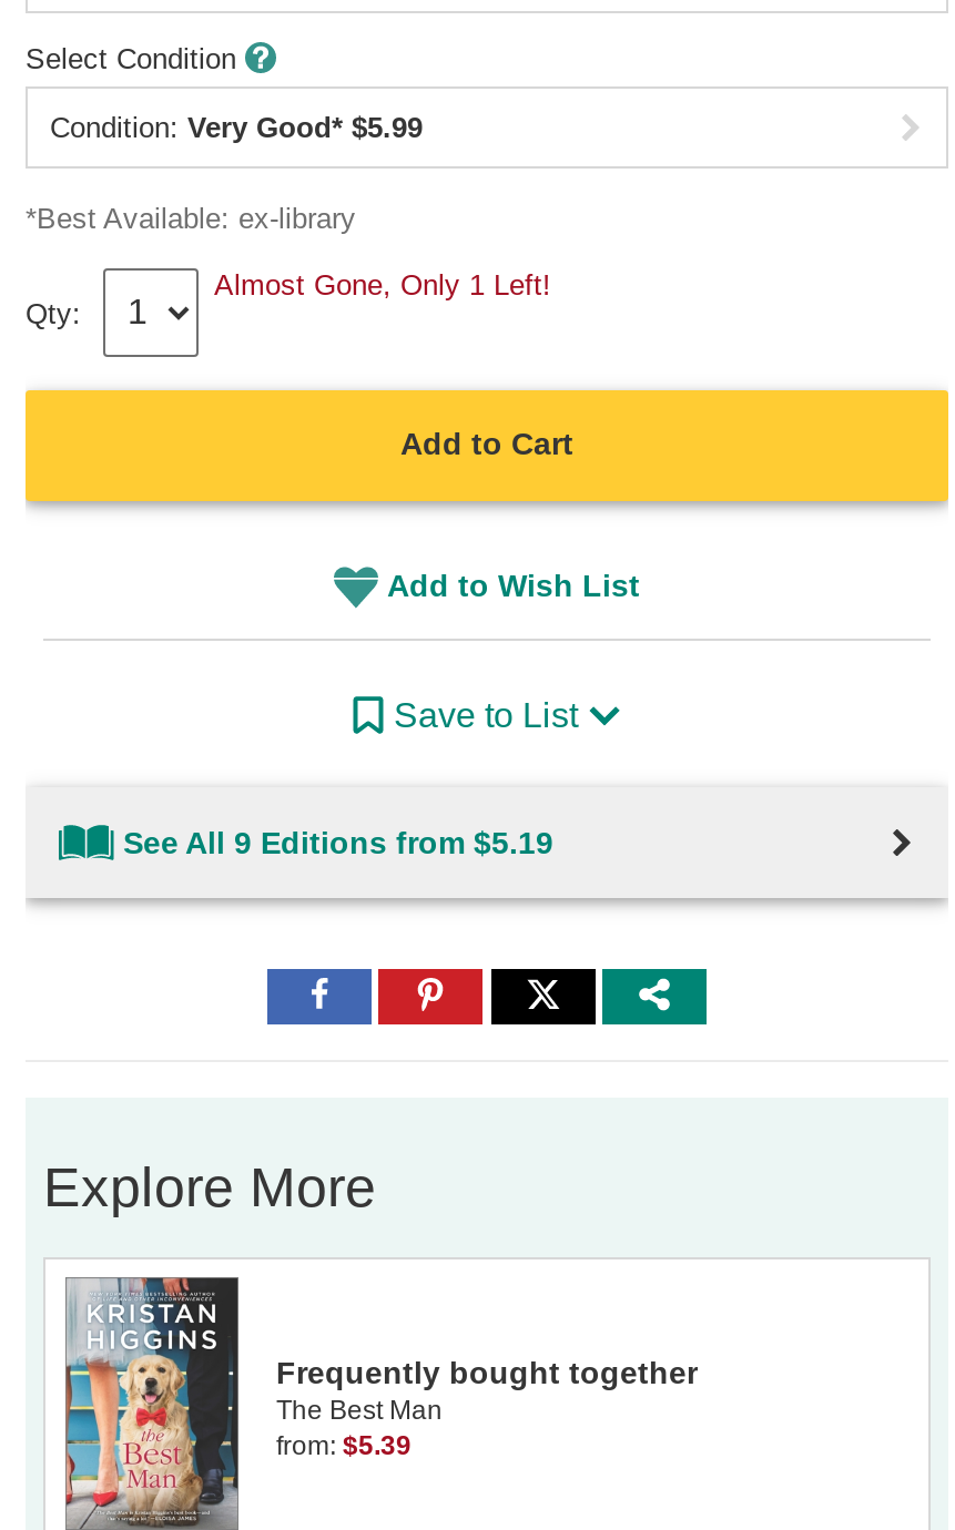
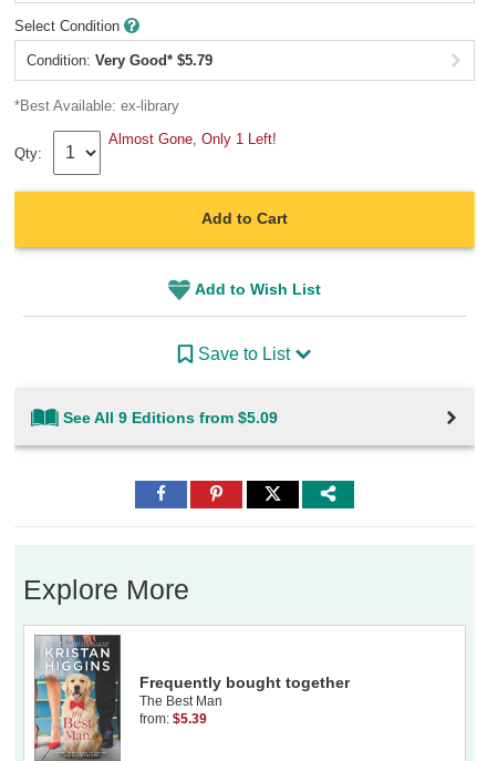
- Condition: Very Good* $5.99
+ Condition: Very Good* $5.79

- See All 9 Editions from $5.19
+ See All 9 Editions from $5.09
